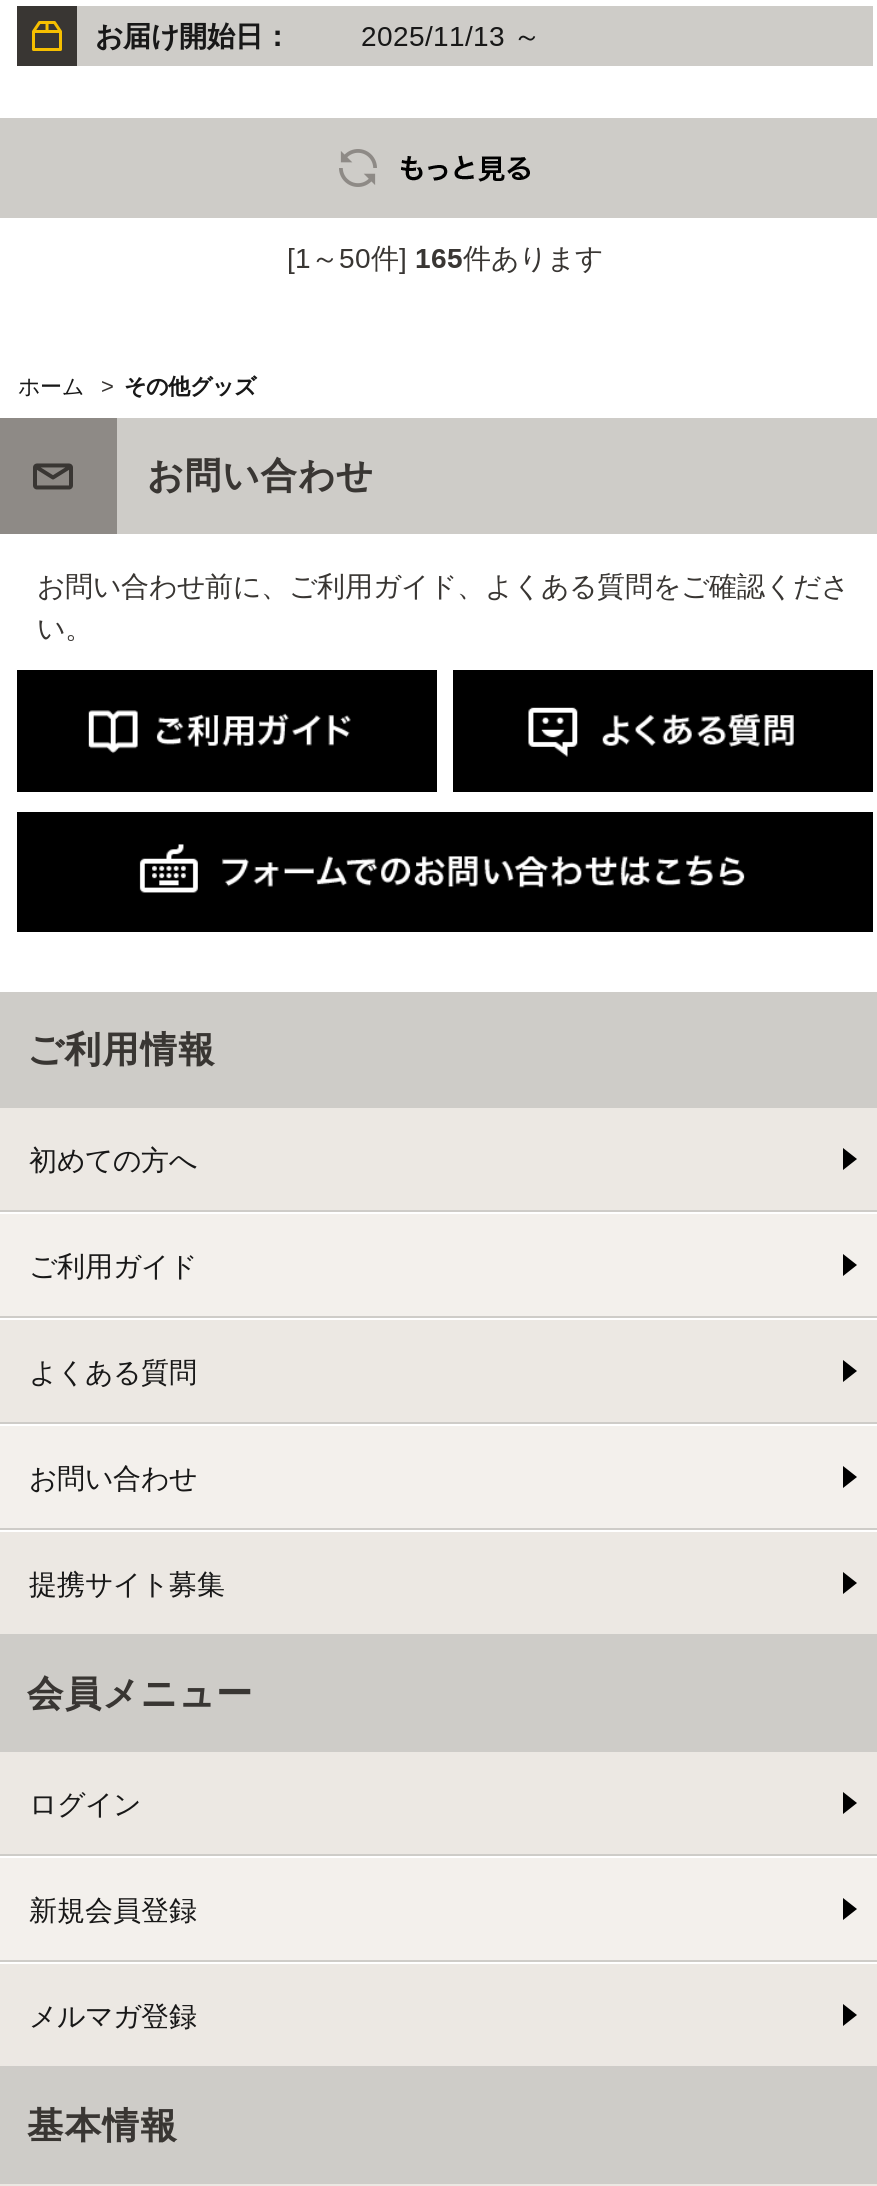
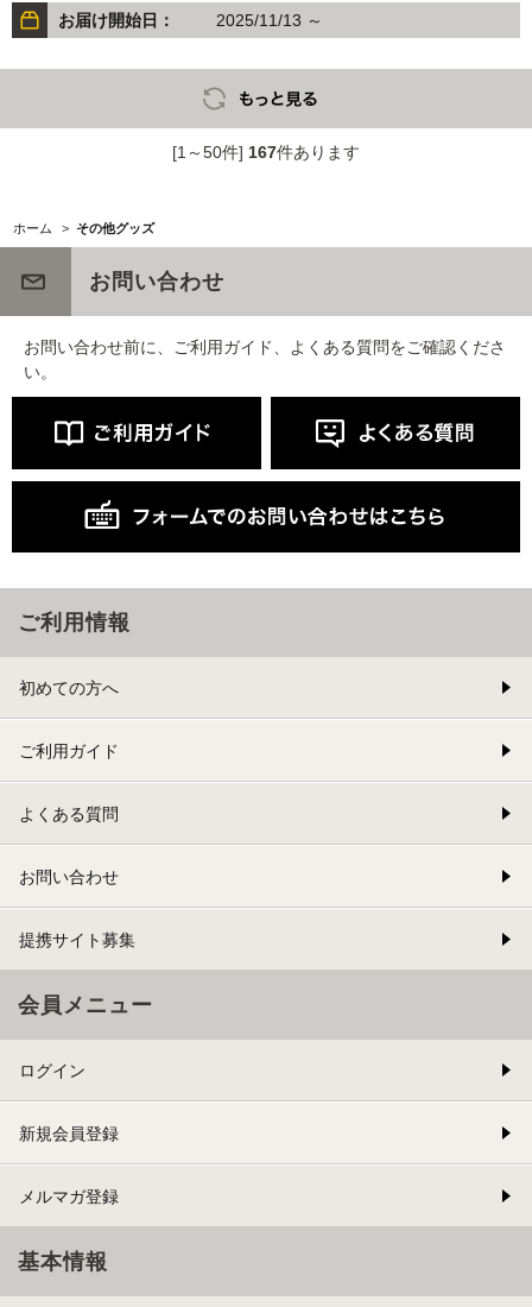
- [1～50件] 165件あります
+ [1～50件] 167件あります
